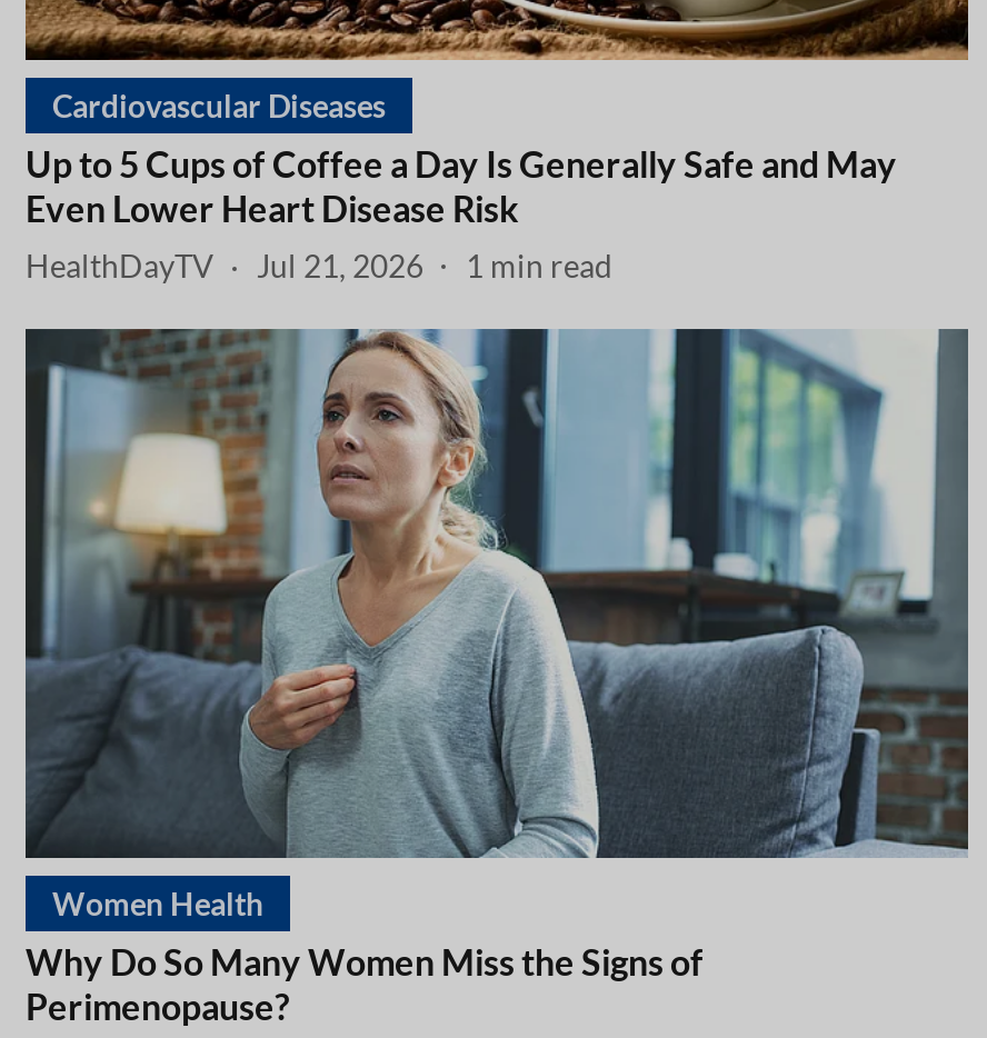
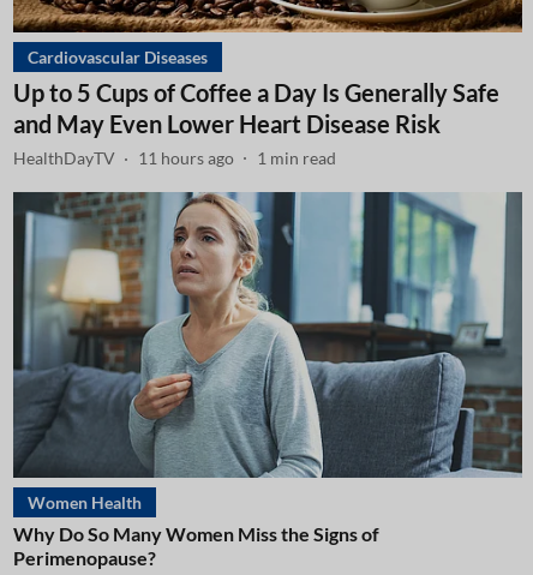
- HealthDayTV Jul 21, 2026 1 min read
+ HealthDayTV 11 hours ago 1 min read
